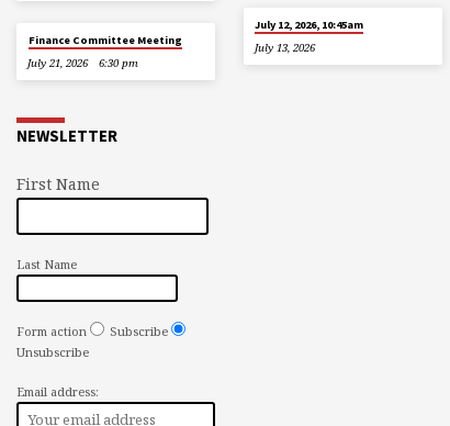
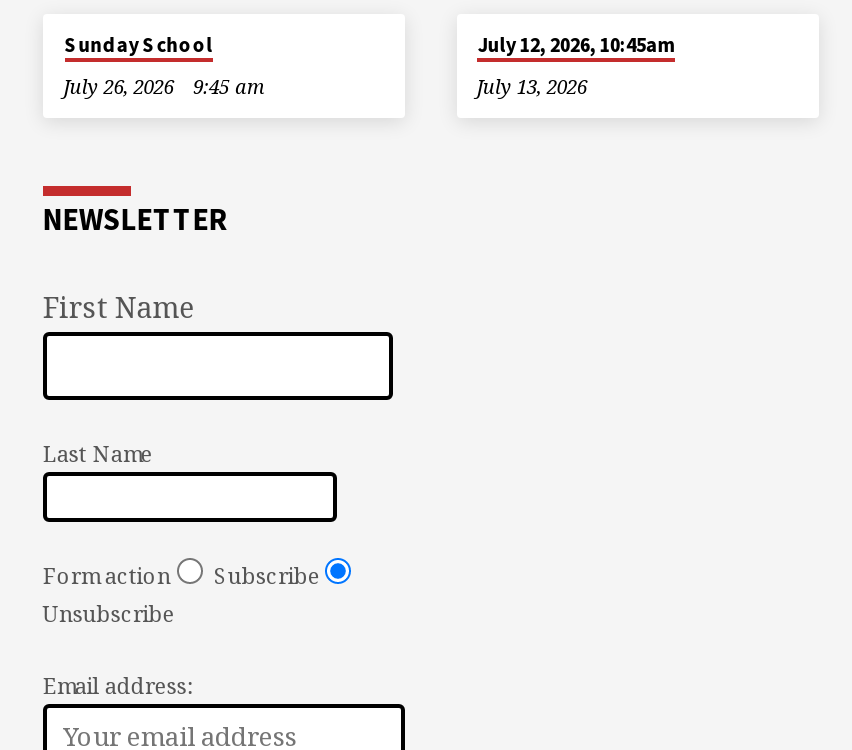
- Finance Committee Meeting
+ Sunday School

- July 21, 2026
- 6:30 pm
+ July 26, 2026
+ 9:45 am
